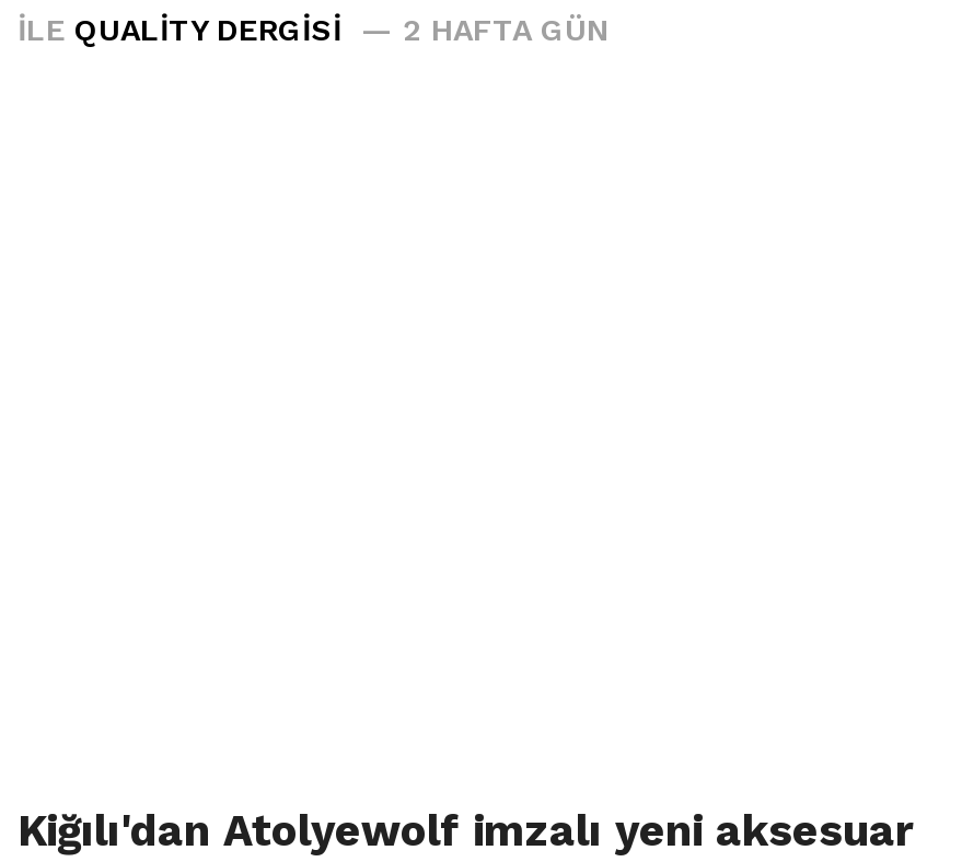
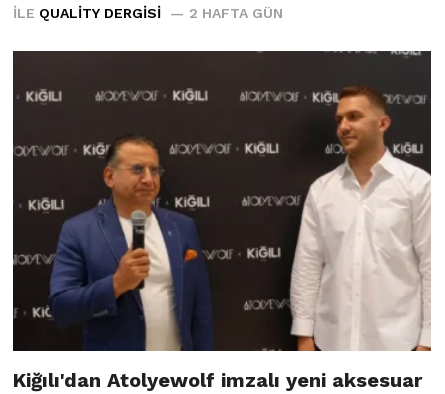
+ [image]
